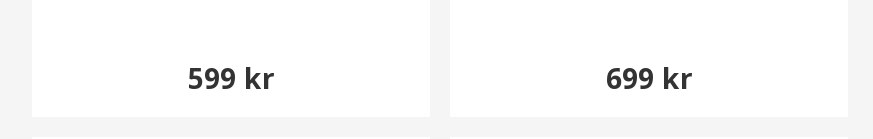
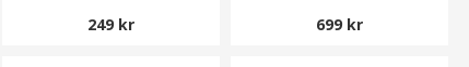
- 599 kr
+ 249 kr
